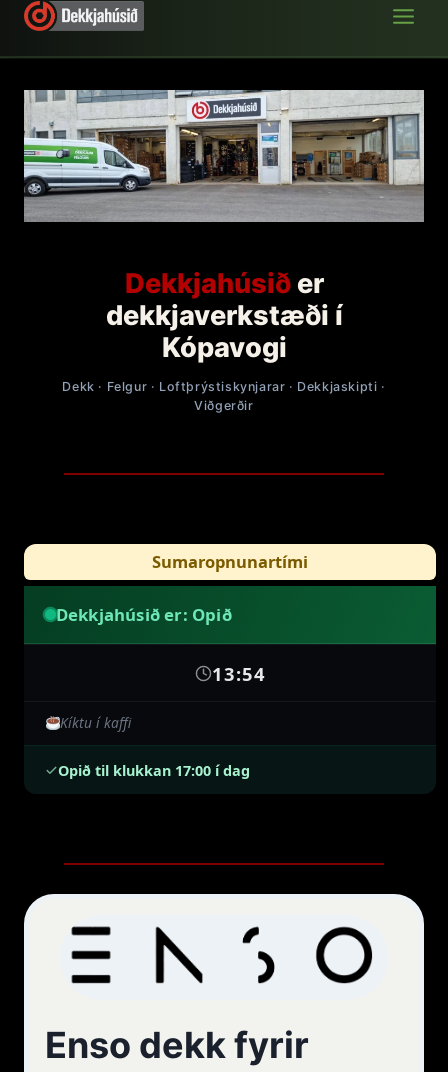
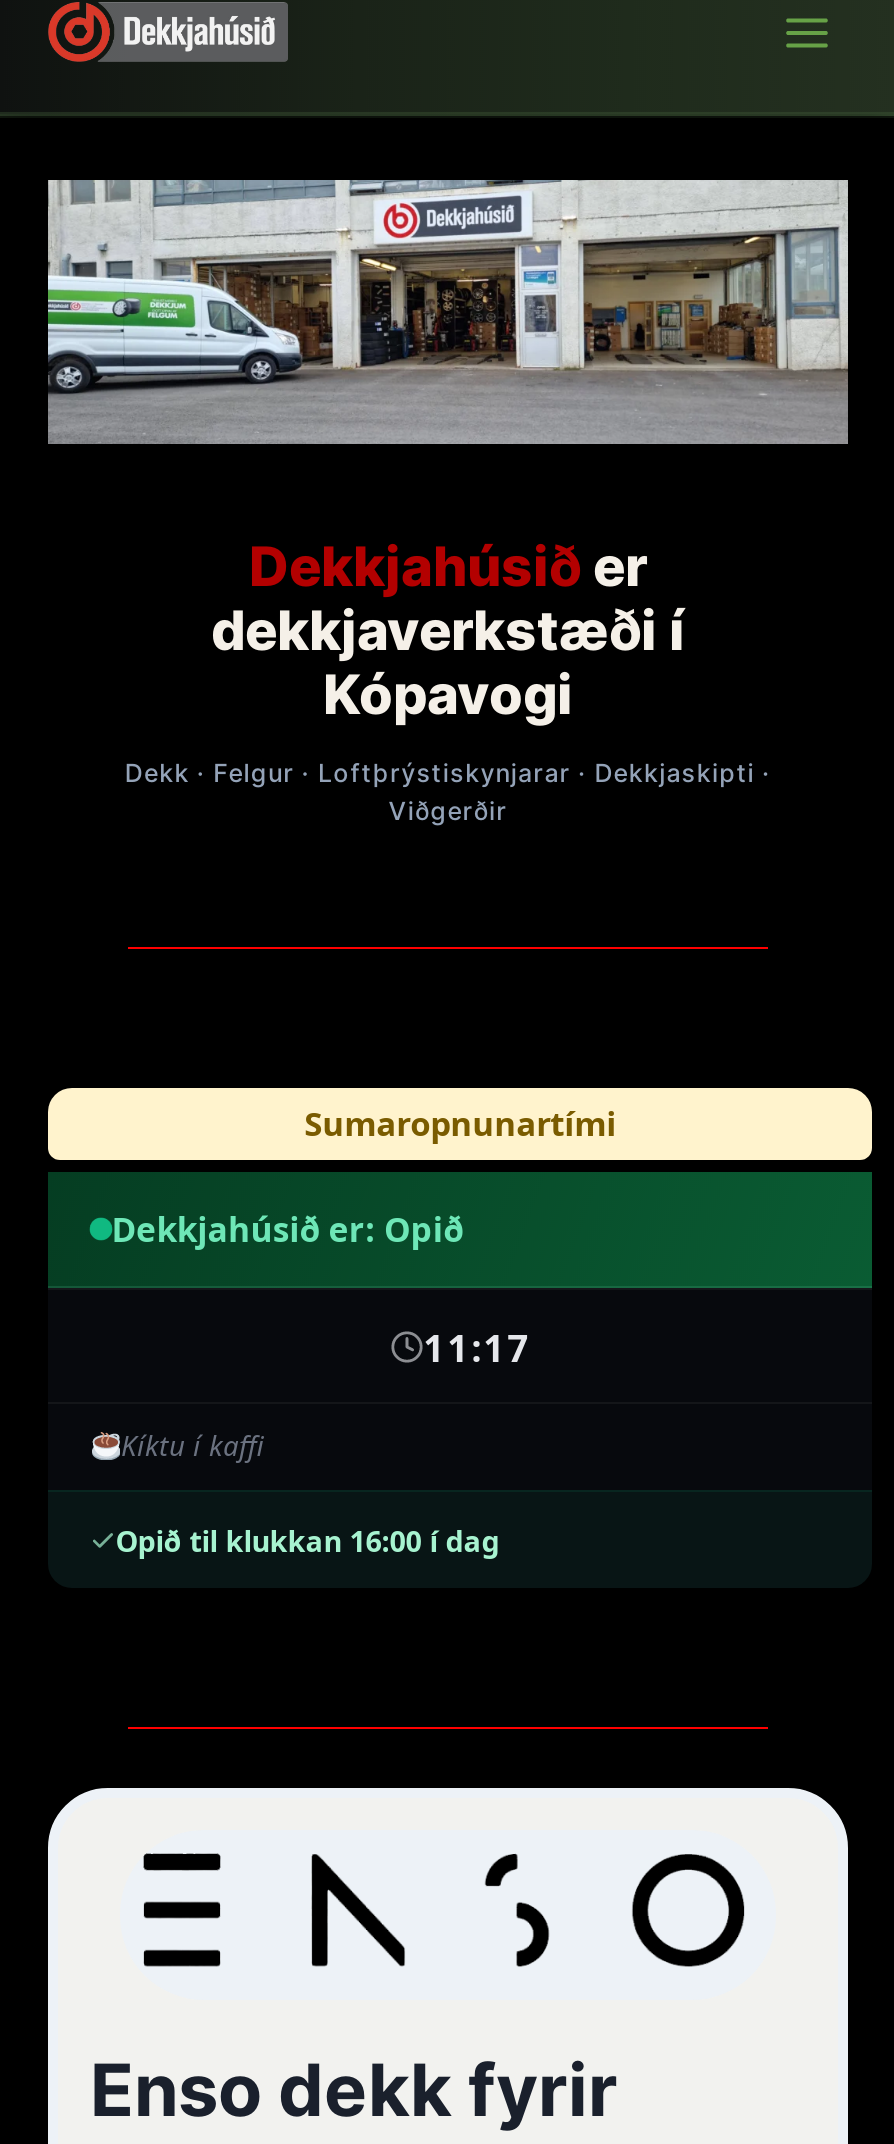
- 13:54
+ 11:17

- Opið til klukkan 17:00 í dag
+ Opið til klukkan 16:00 í dag
